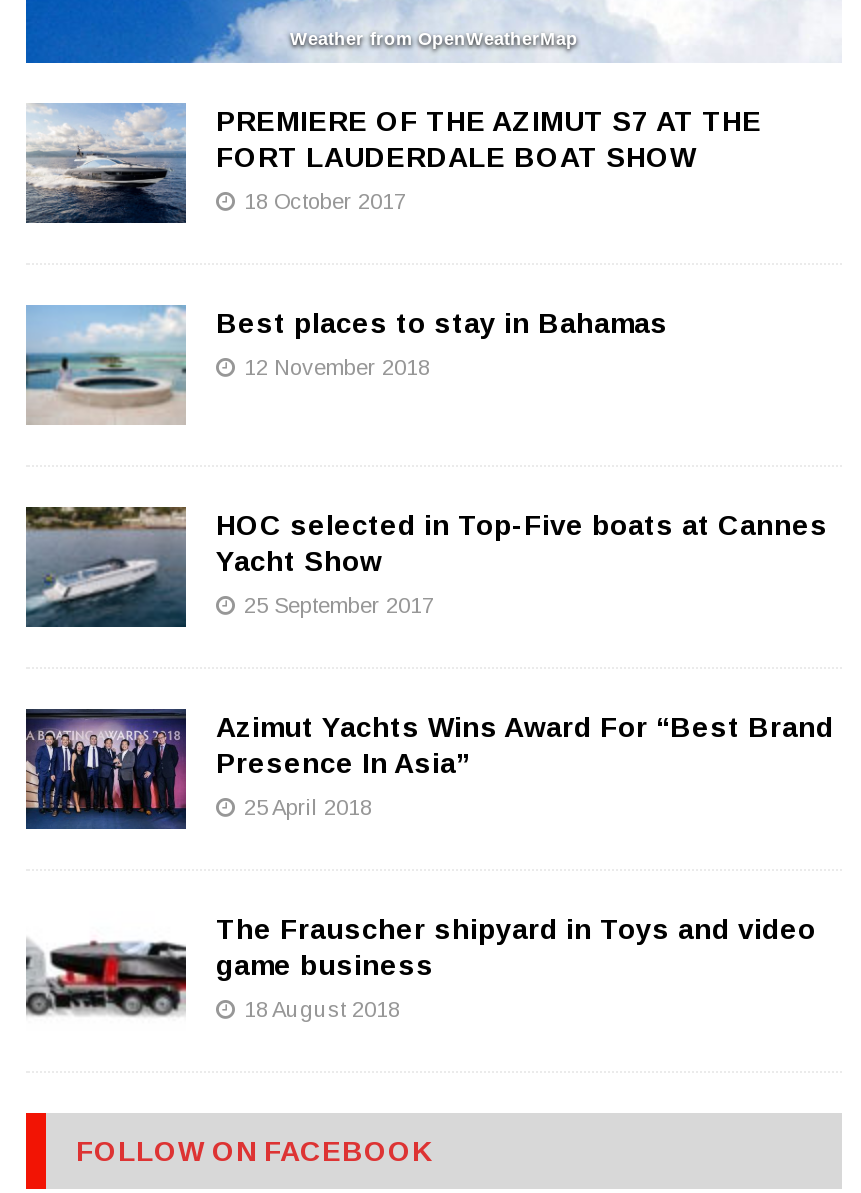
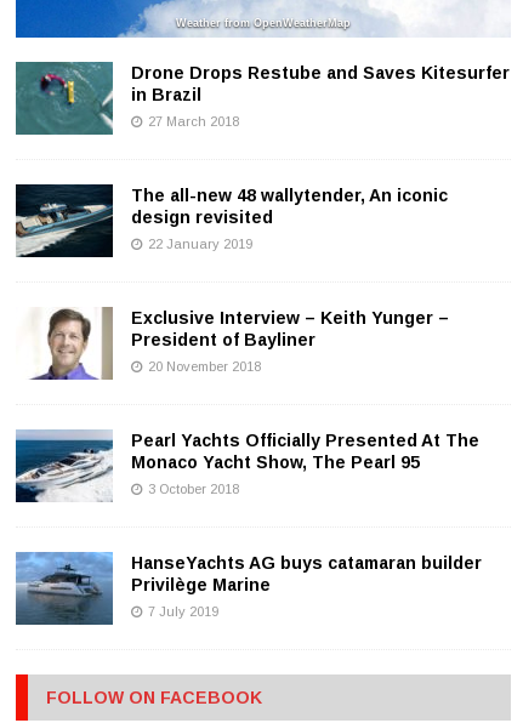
- [image]
- PREMIERE OF THE AZIMUT S7 AT THE
- FORT LAUDERDALE BOAT SHOW
+ [image]
+ Drone Drops Restube and Saves Kitesurfer
+ in Brazil

- 18 October 2017
+ 27 March 2018

- [image]
- Best places to stay in Bahamas
+ [image]
+ The all-new 48 wallytender, An iconic
+ design revisited

- 12 November 2018
+ 22 January 2019

- [image]
- HOC selected in Top-Five boats at Cannes
- Yacht Show
+ [image]
+ Exclusive Interview – Keith Yunger –
+ President of Bayliner

- 25 September 2017
+ 20 November 2018

- [image]
- Azimut Yachts Wins Award For “Best Brand
- Presence In Asia”
+ [image]
+ Pearl Yachts Officially Presented At The
+ Monaco Yacht Show, The Pearl 95

- 25 April 2018
+ 3 October 2018

- [image]
- The Frauscher shipyard in Toys and video
- game business
+ [image]
+ HanseYachts AG buys catamaran builder
+ Privilège Marine

- 18 August 2018
+ 7 July 2019
